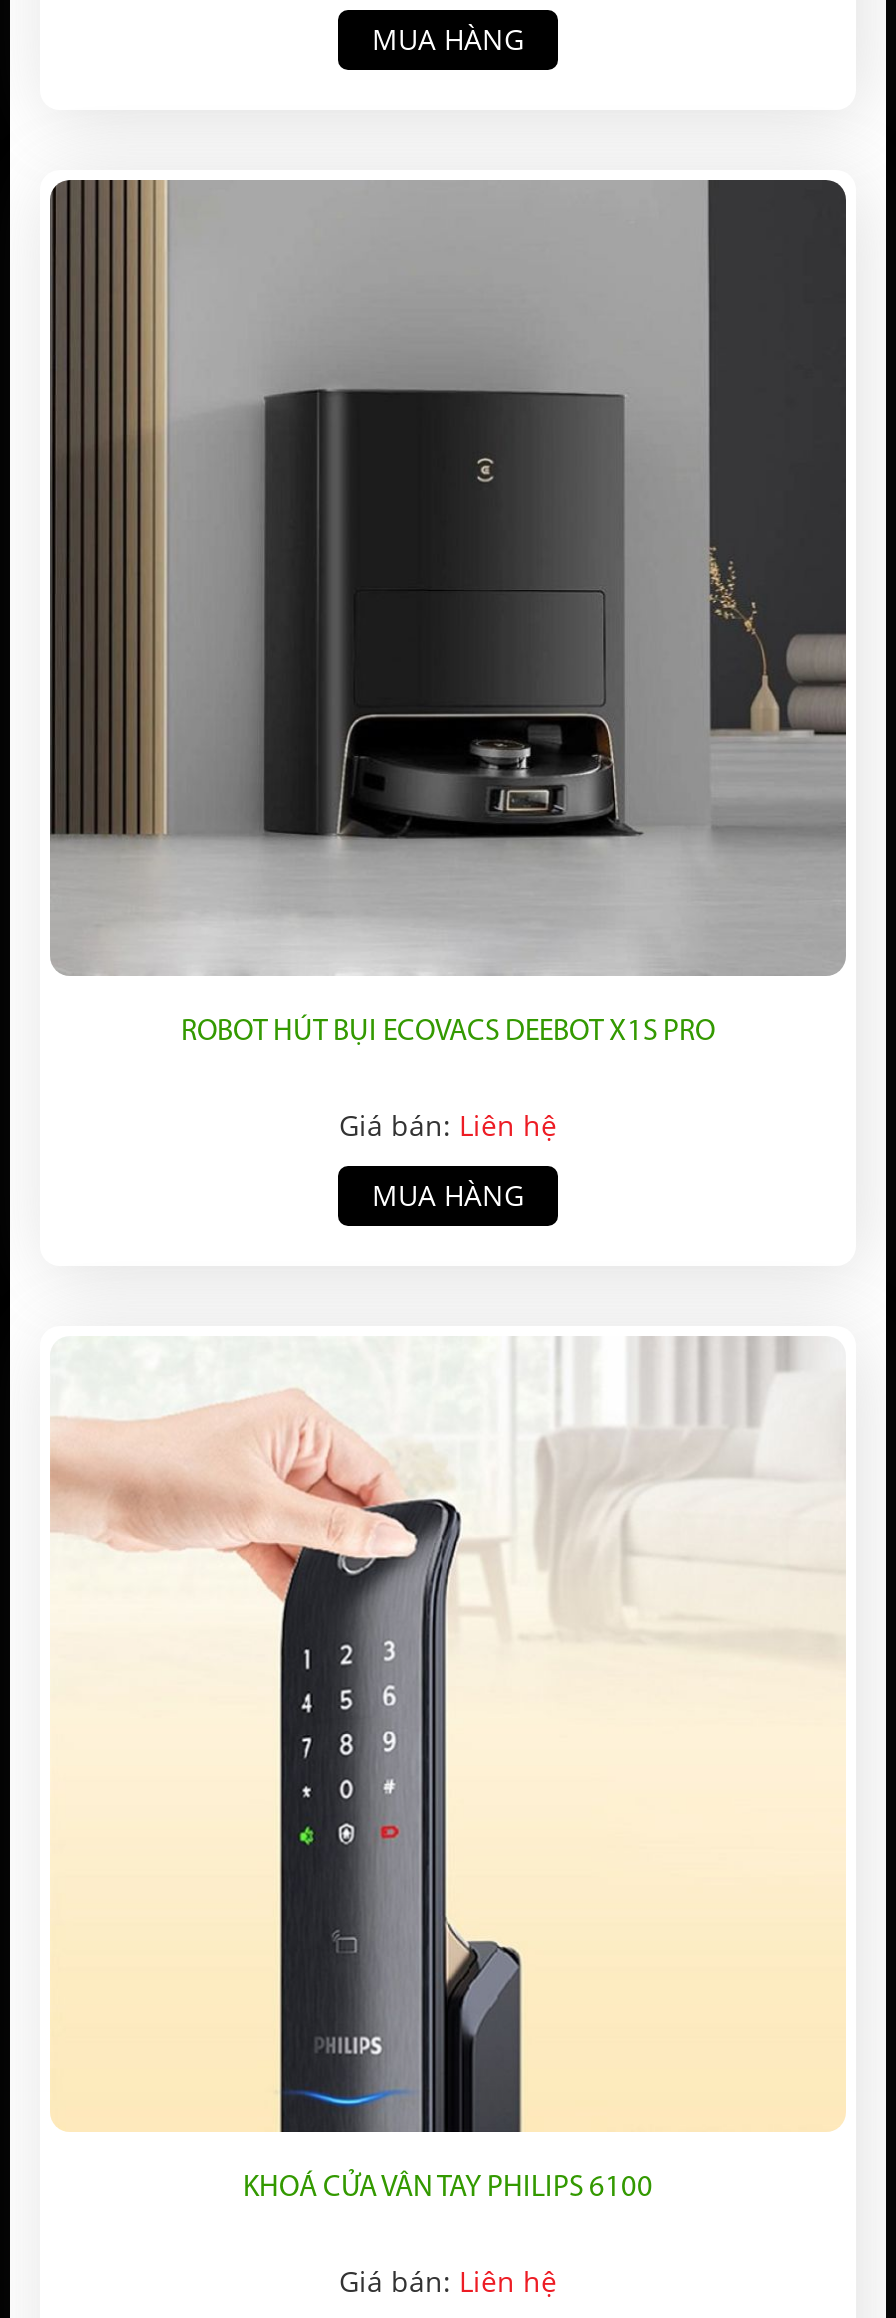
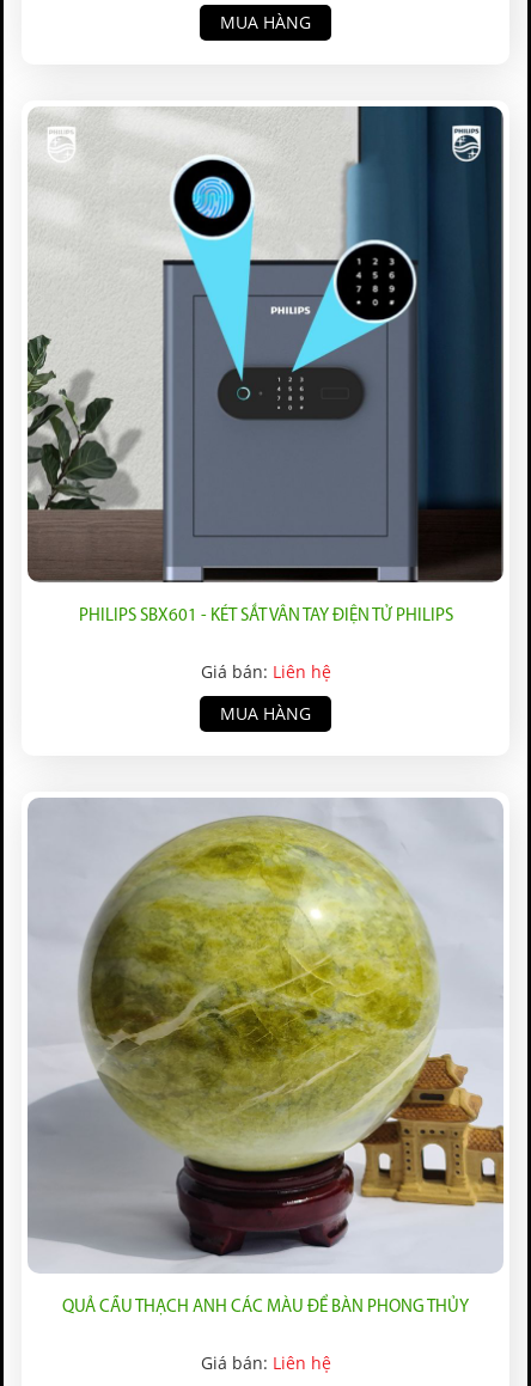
- [image]
- ROBOT HÚT BỤI ECOVACS DEEBOT X1S PRO
+ [image]
+ PHILIPS SBX601 - KÉT SẮT VÂN TAY ĐIỆN TỬ PHILIPS

- [image]
- KHOÁ CỬA VÂN TAY PHILIPS 6100
+ [image]
+ QUẢ CẦU THẠCH ANH CÁC MÀU ĐỂ BÀN PHONG THỦY
